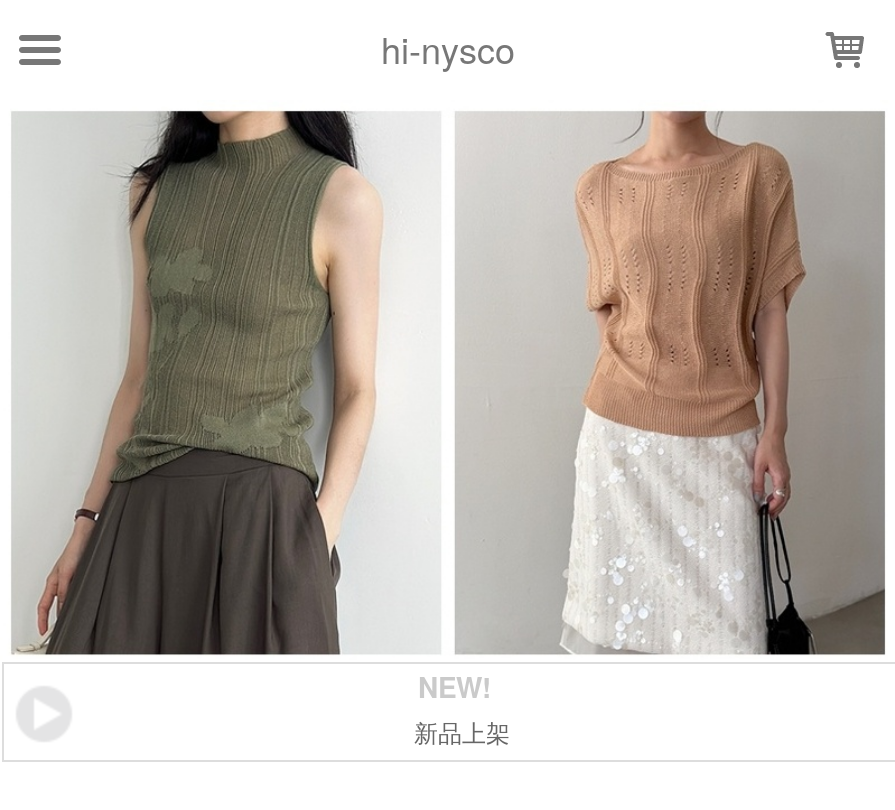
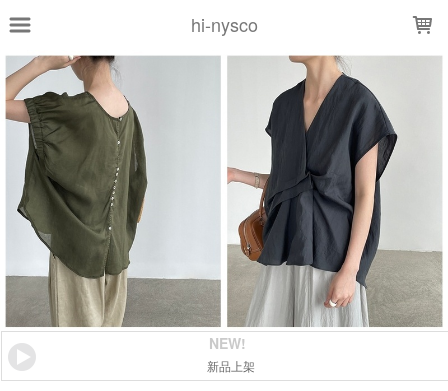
- [image]
+ [image]

- [image]
+ [image]
